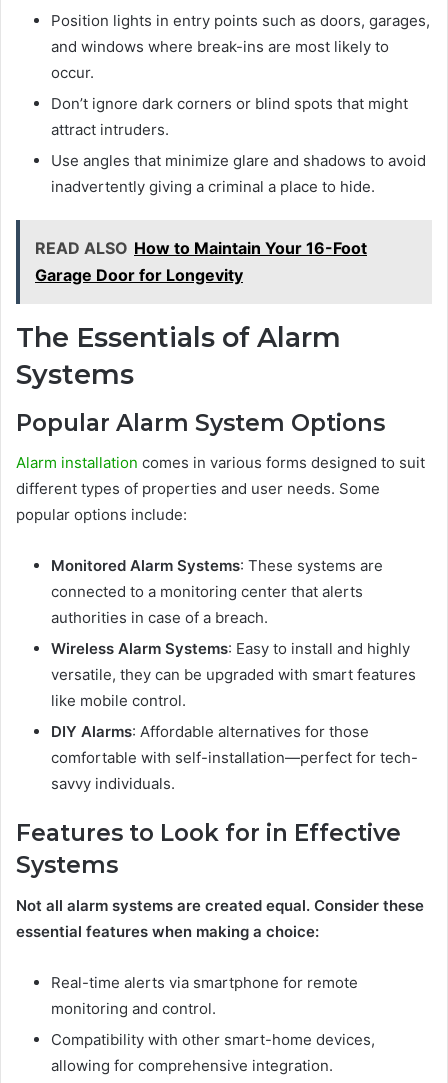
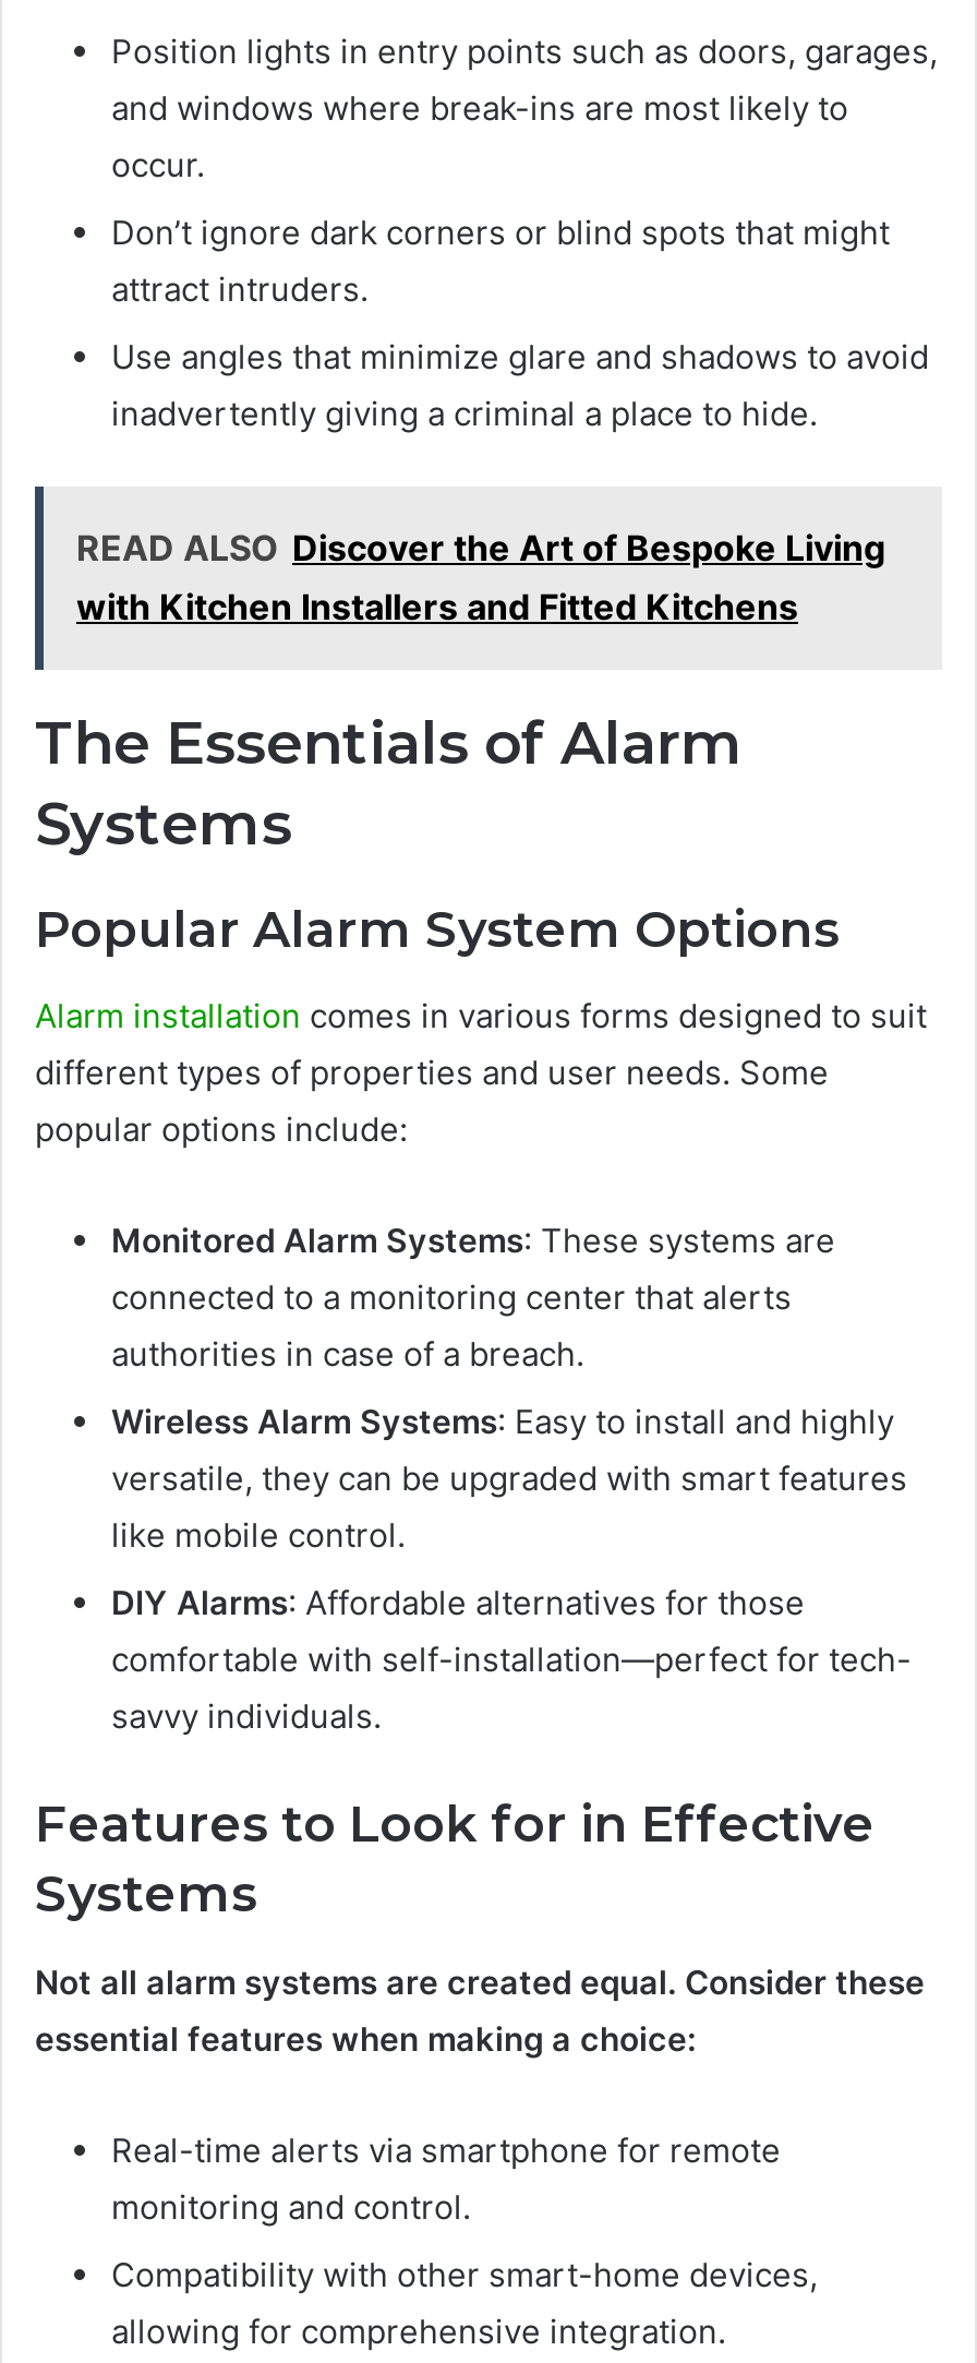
- READ ALSO How to Maintain Your 16-Foot
- Garage Door for Longevity
+ READ ALSO Discover the Art of Bespoke Living
+ with Kitchen Installers and Fitted Kitchens
